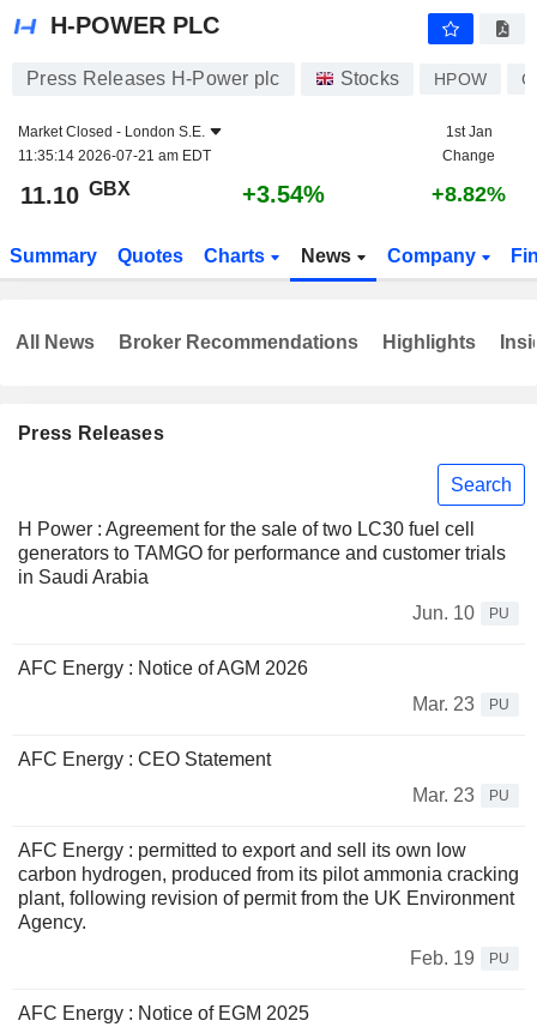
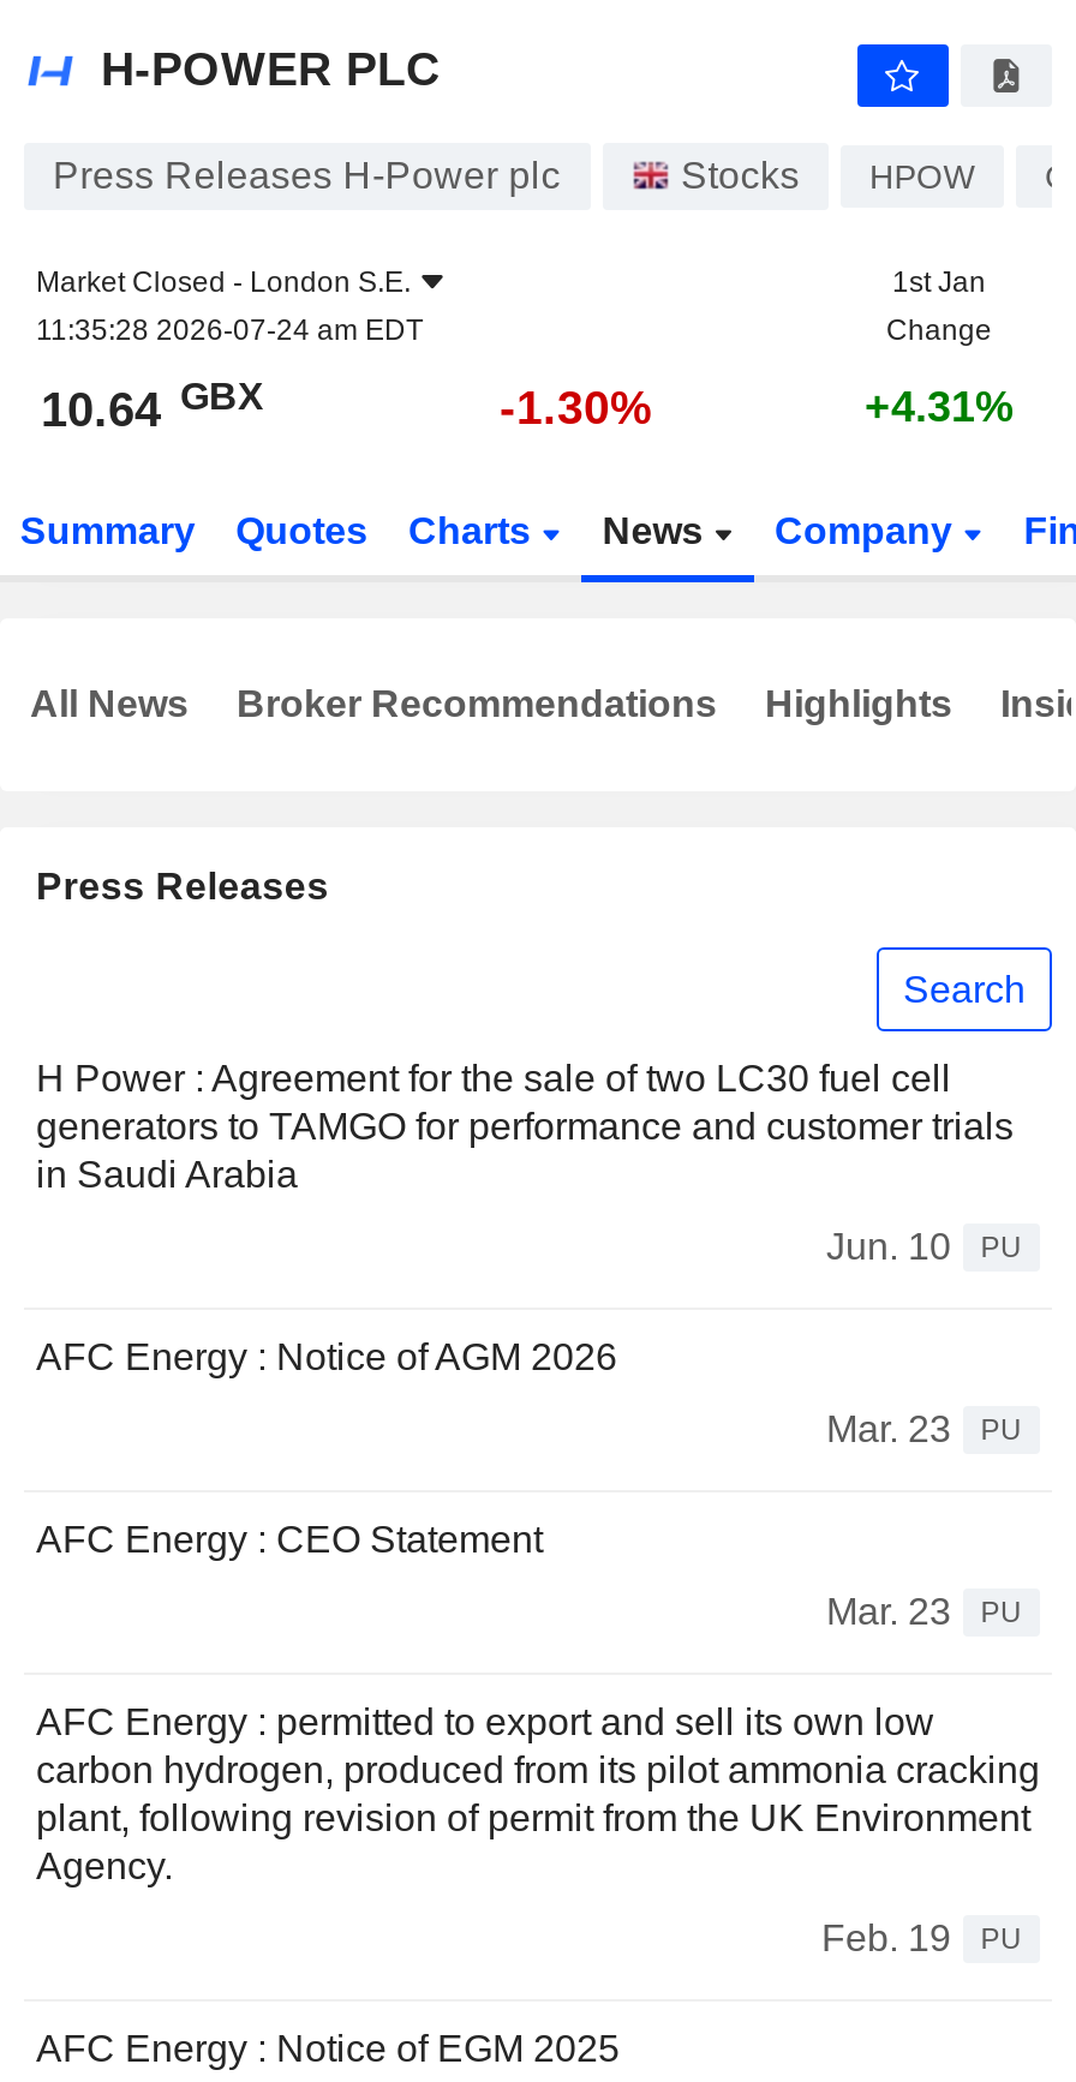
- 11:35:14 2026-07-21 am EDT
+ 11:35:28 2026-07-24 am EDT

- 11.10 GBX
+ 10.64 GBX

- +3.54%
+ -1.30%

- +8.82%
+ +4.31%
